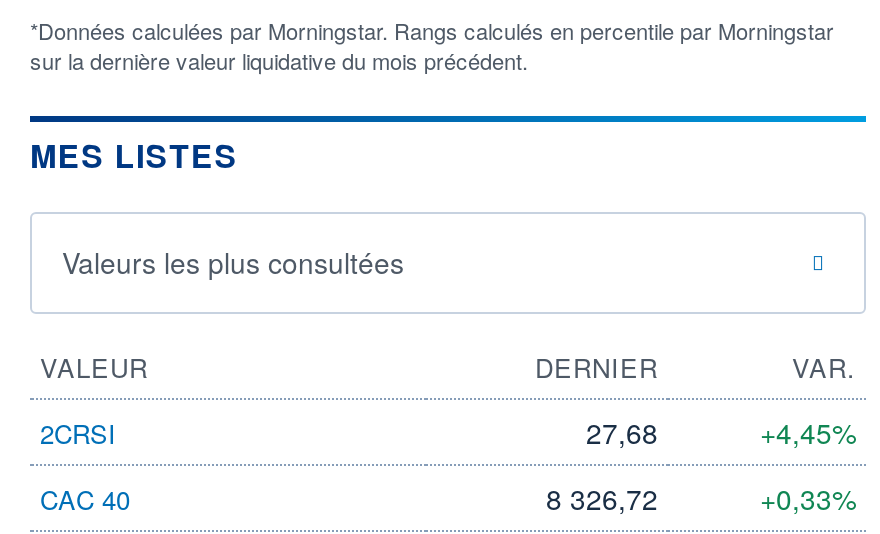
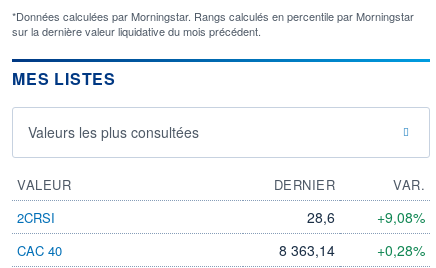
- 27,68
+ 28,6

- +4,45%
+ +9,08%

- 8 326,72
+ 8 363,14

- +0,33%
+ +0,28%
